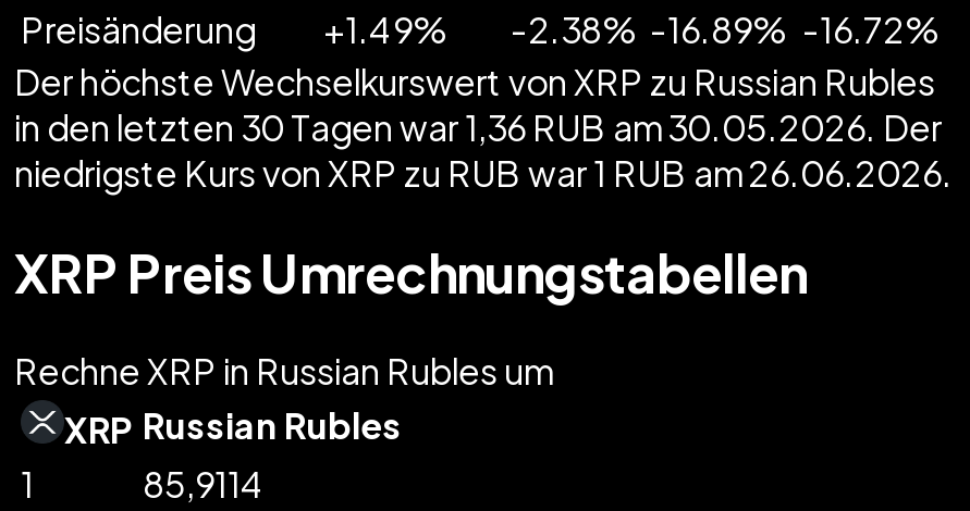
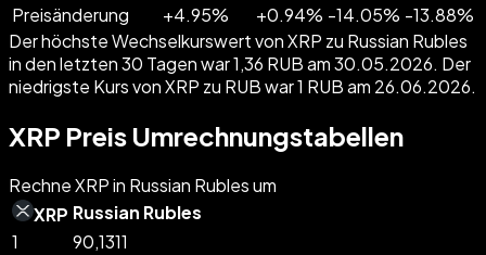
- +1.49%
+ +4.95%

- -2.38% -16.89% -16.72%
+ +0.94% -14.05% -13.88%

- 85,9114
+ 90,1311
